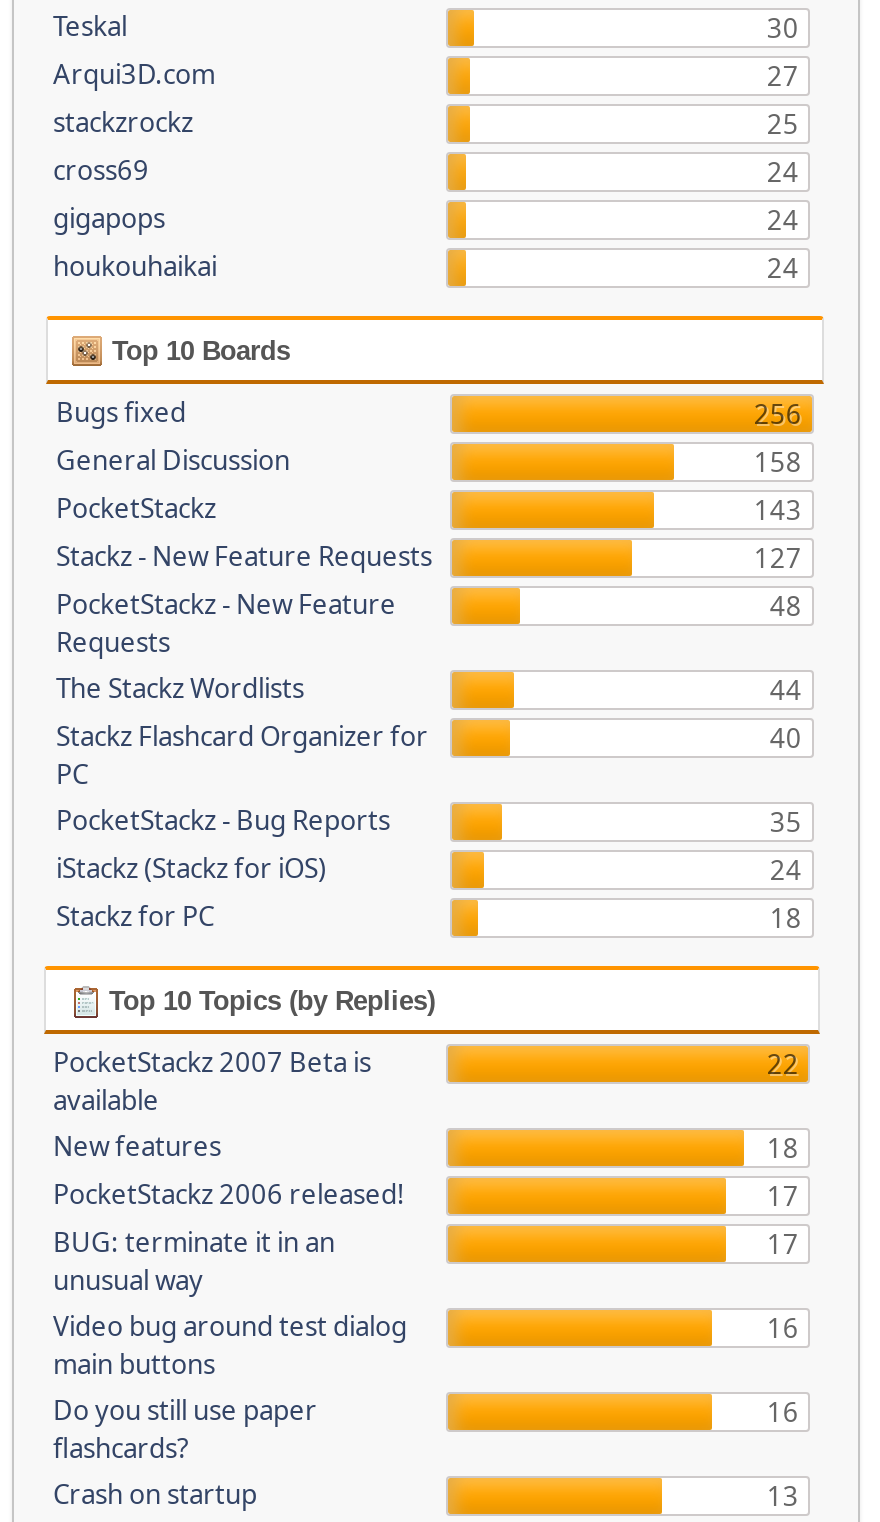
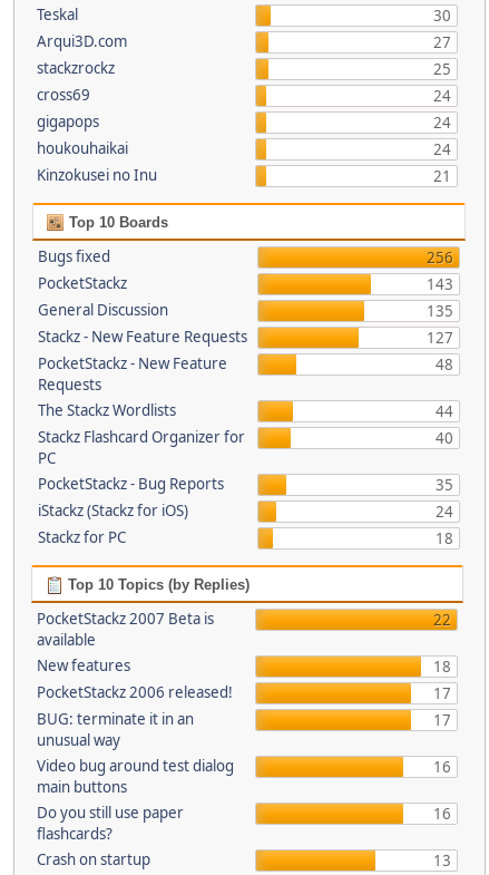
+ Kinzokusei no Inu
+ 21

moved down: General Discussion

- 158

+ 135
